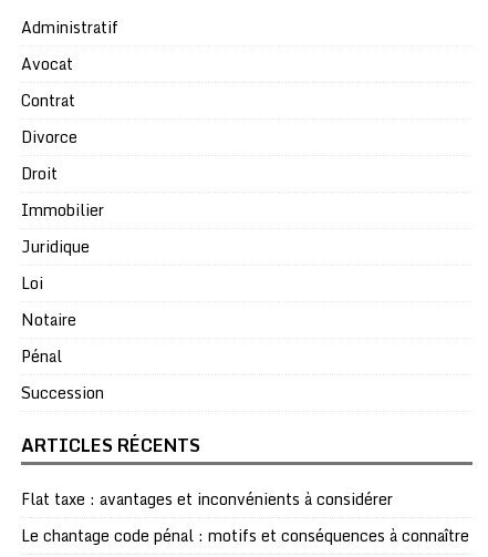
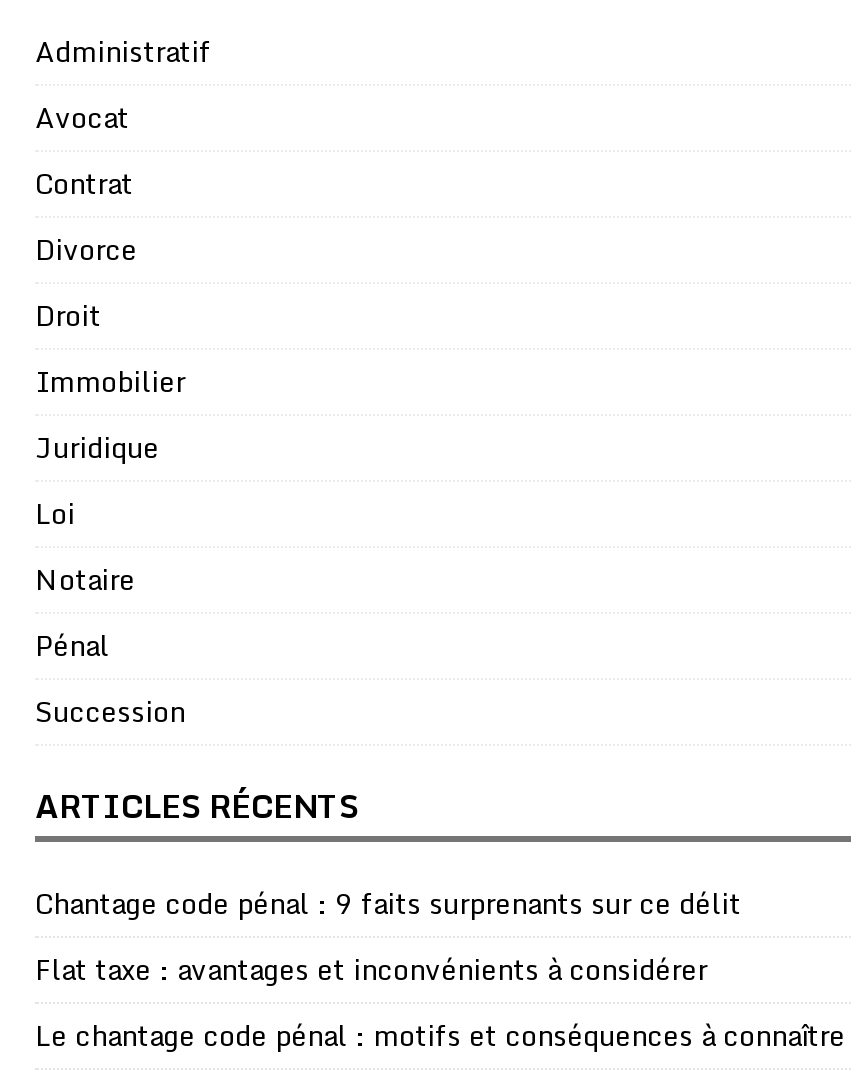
+ Chantage code pénal : 9 faits surprenants sur ce délit
